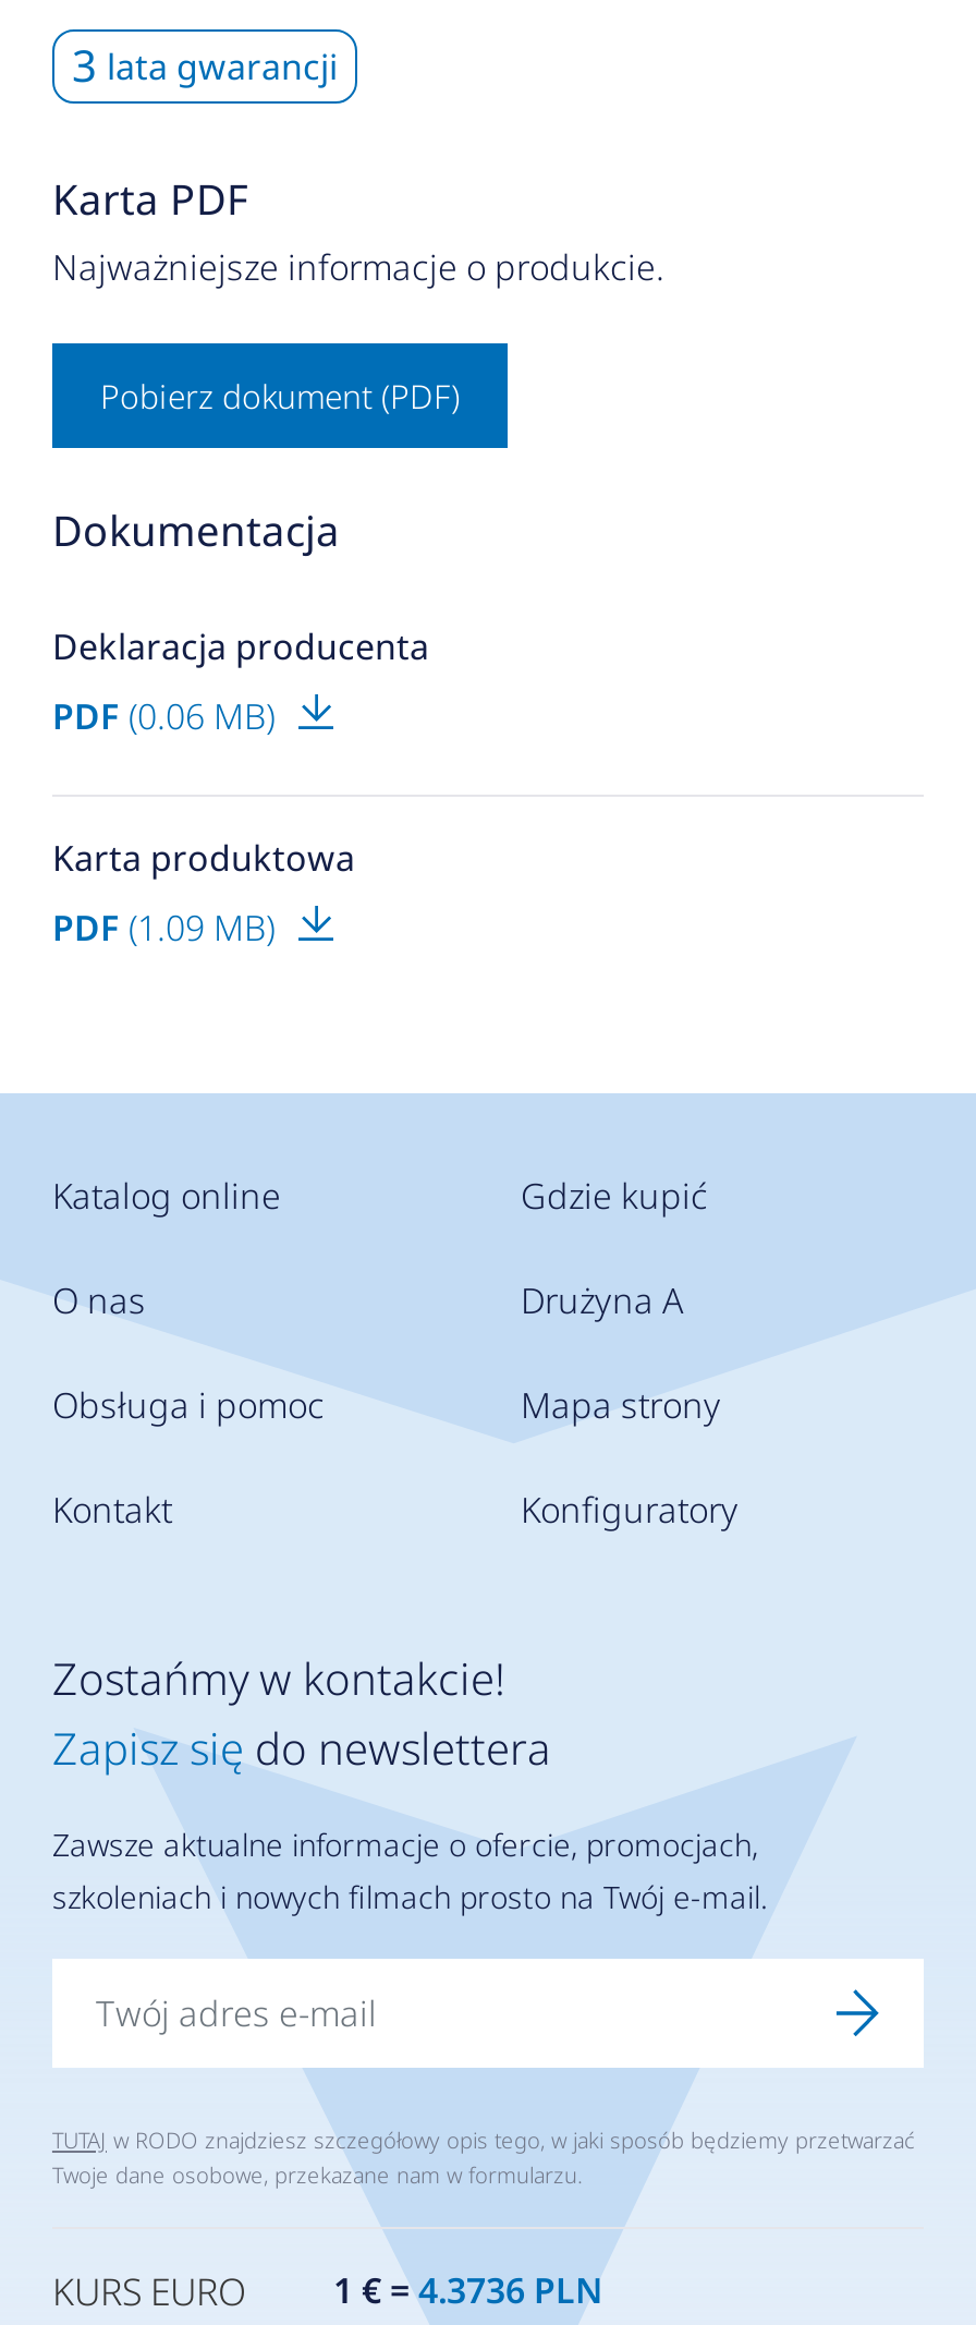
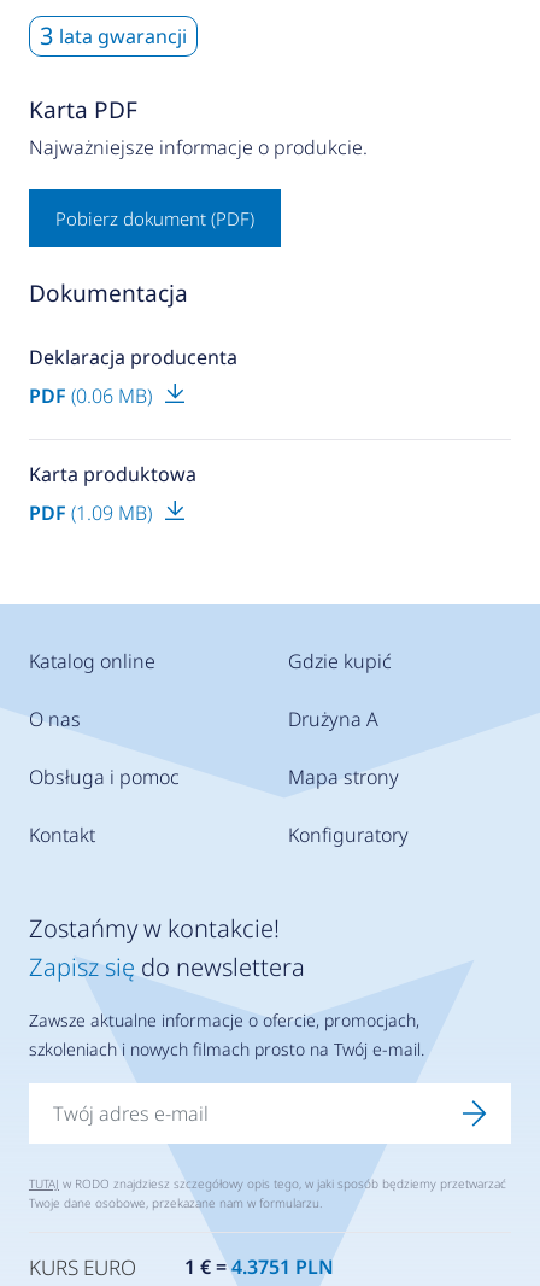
- KURS EURO 1 € = 4.3736 PLN
+ KURS EURO 1 € = 4.3751 PLN
